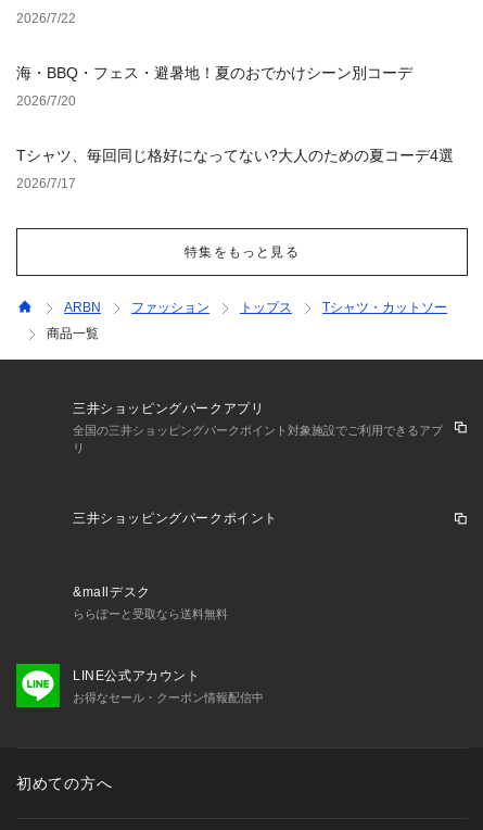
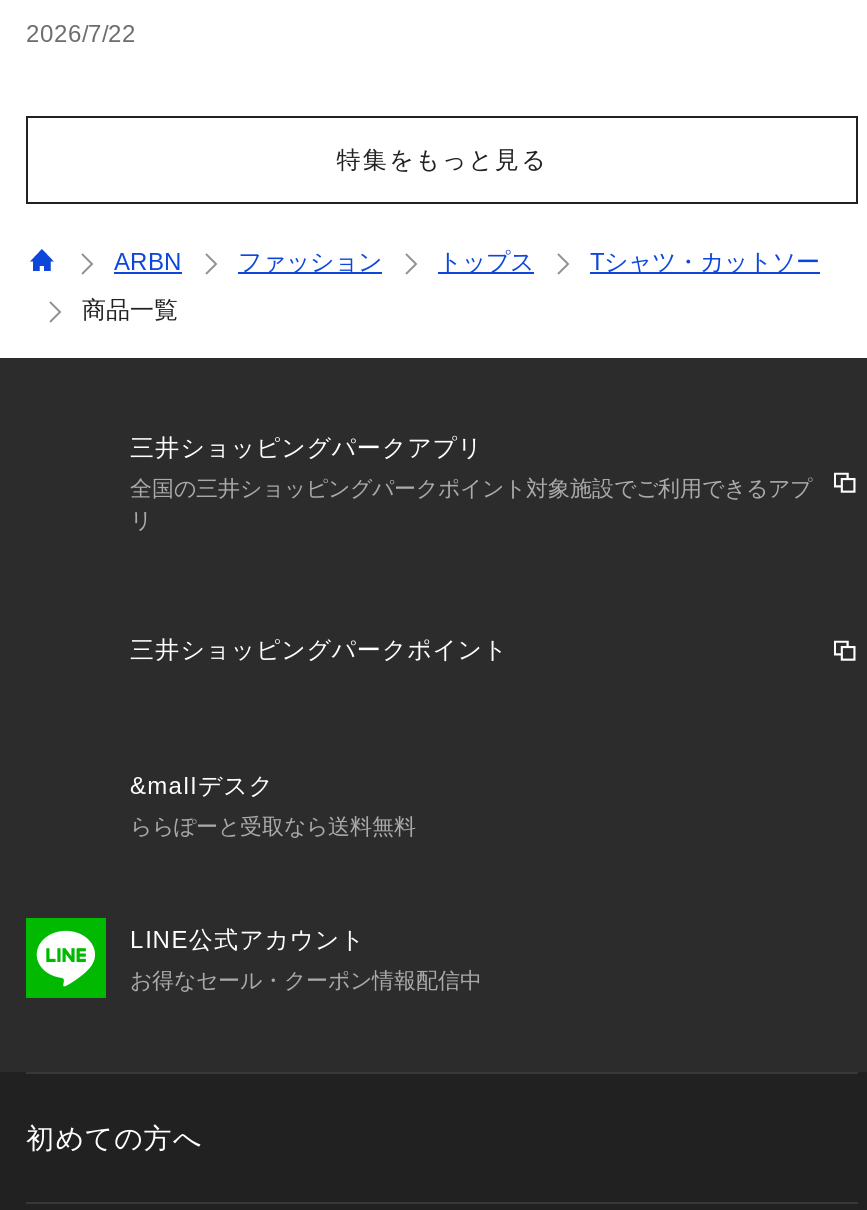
- 海・BBQ・フェス・避暑地！夏のおでかけシーン別コーデ
- 2026/7/20
- Tシャツ、毎回同じ格好になってない?大人のための夏コーデ4選
- 2026/7/17
